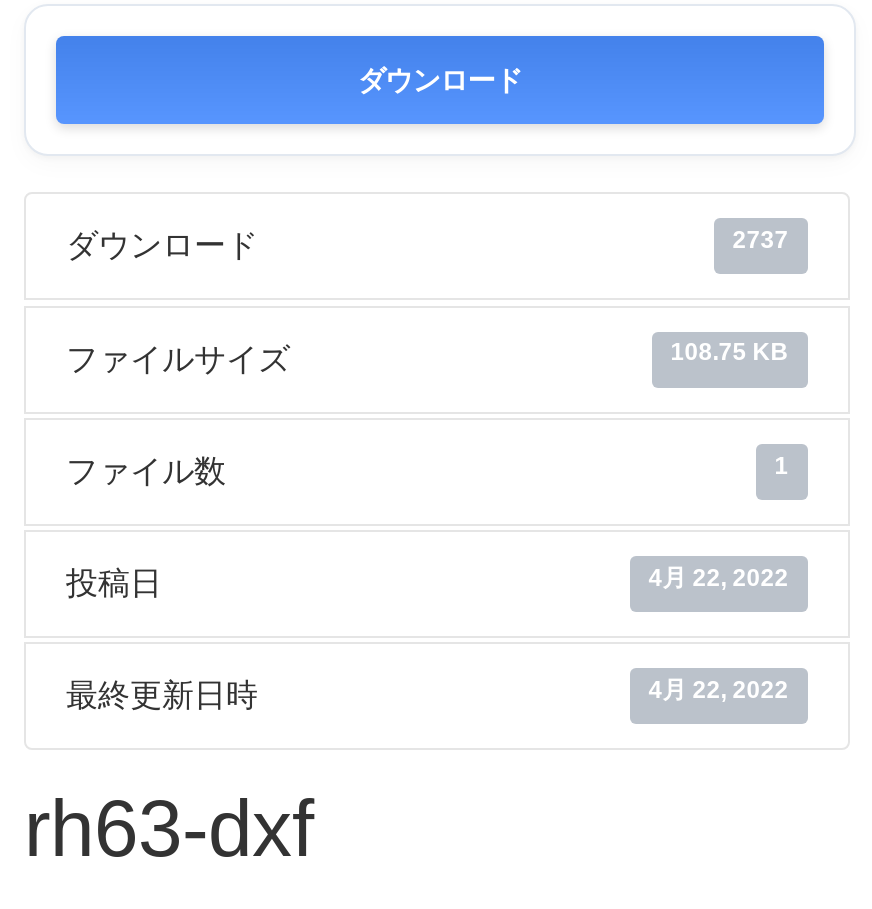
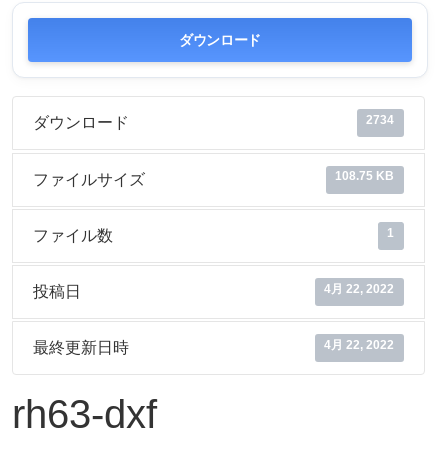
- 2737
+ 2734
